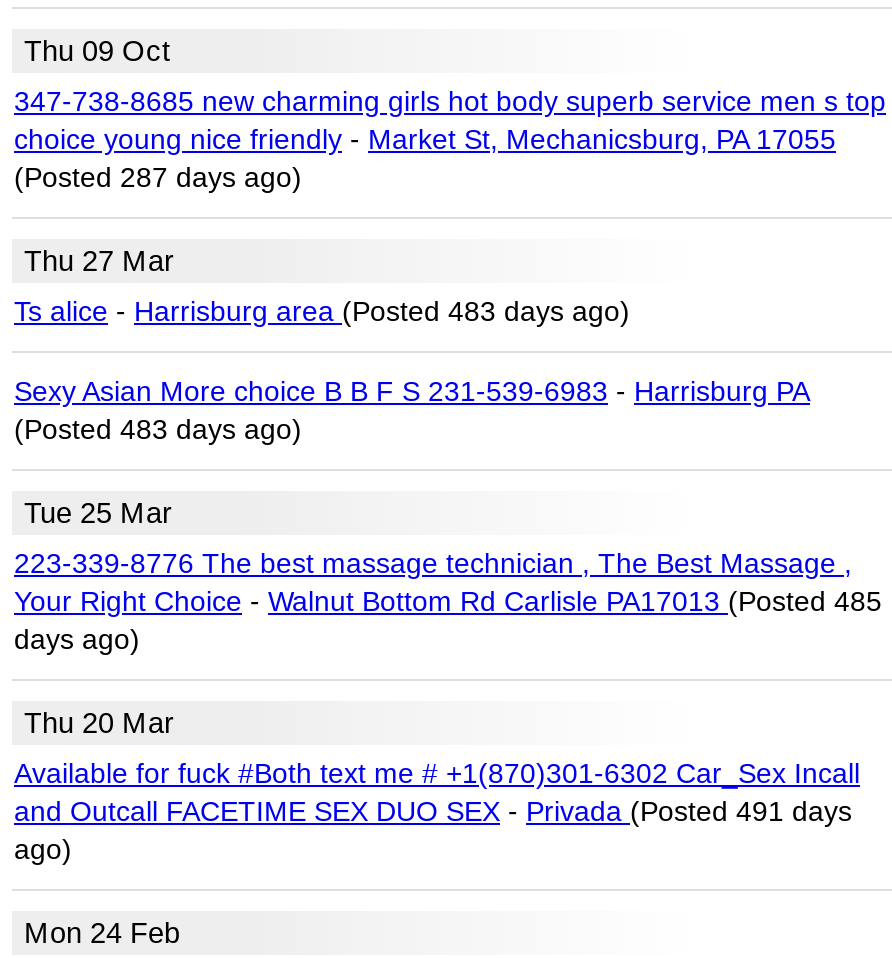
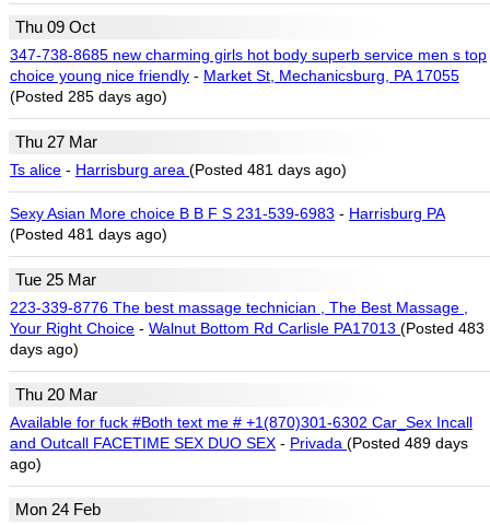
- (Posted 287 days ago)
+ (Posted 285 days ago)

- Ts alice - Harrisburg area (Posted 483 days ago)
+ Ts alice - Harrisburg area (Posted 481 days ago)

- (Posted 483 days ago)
+ (Posted 481 days ago)

- Your Right Choice - Walnut Bottom Rd Carlisle PA17013 (Posted 485
+ Your Right Choice - Walnut Bottom Rd Carlisle PA17013 (Posted 483

- and Outcall FACETIME SEX DUO SEX - Privada (Posted 491 days
+ and Outcall FACETIME SEX DUO SEX - Privada (Posted 489 days
